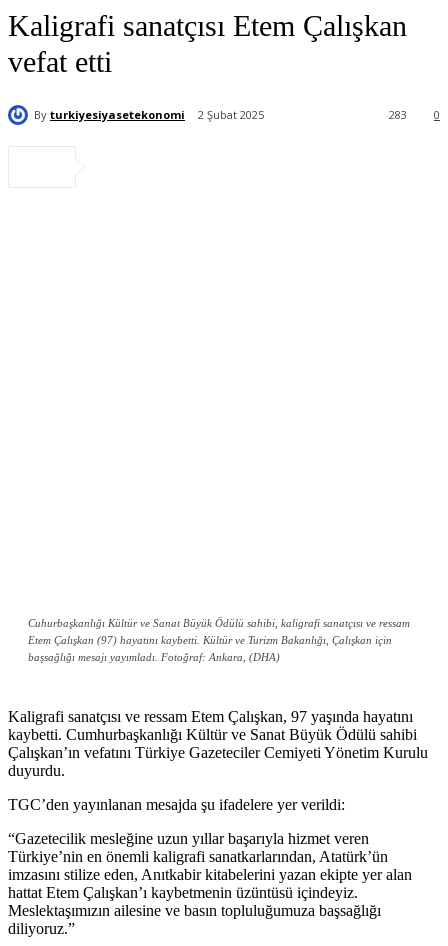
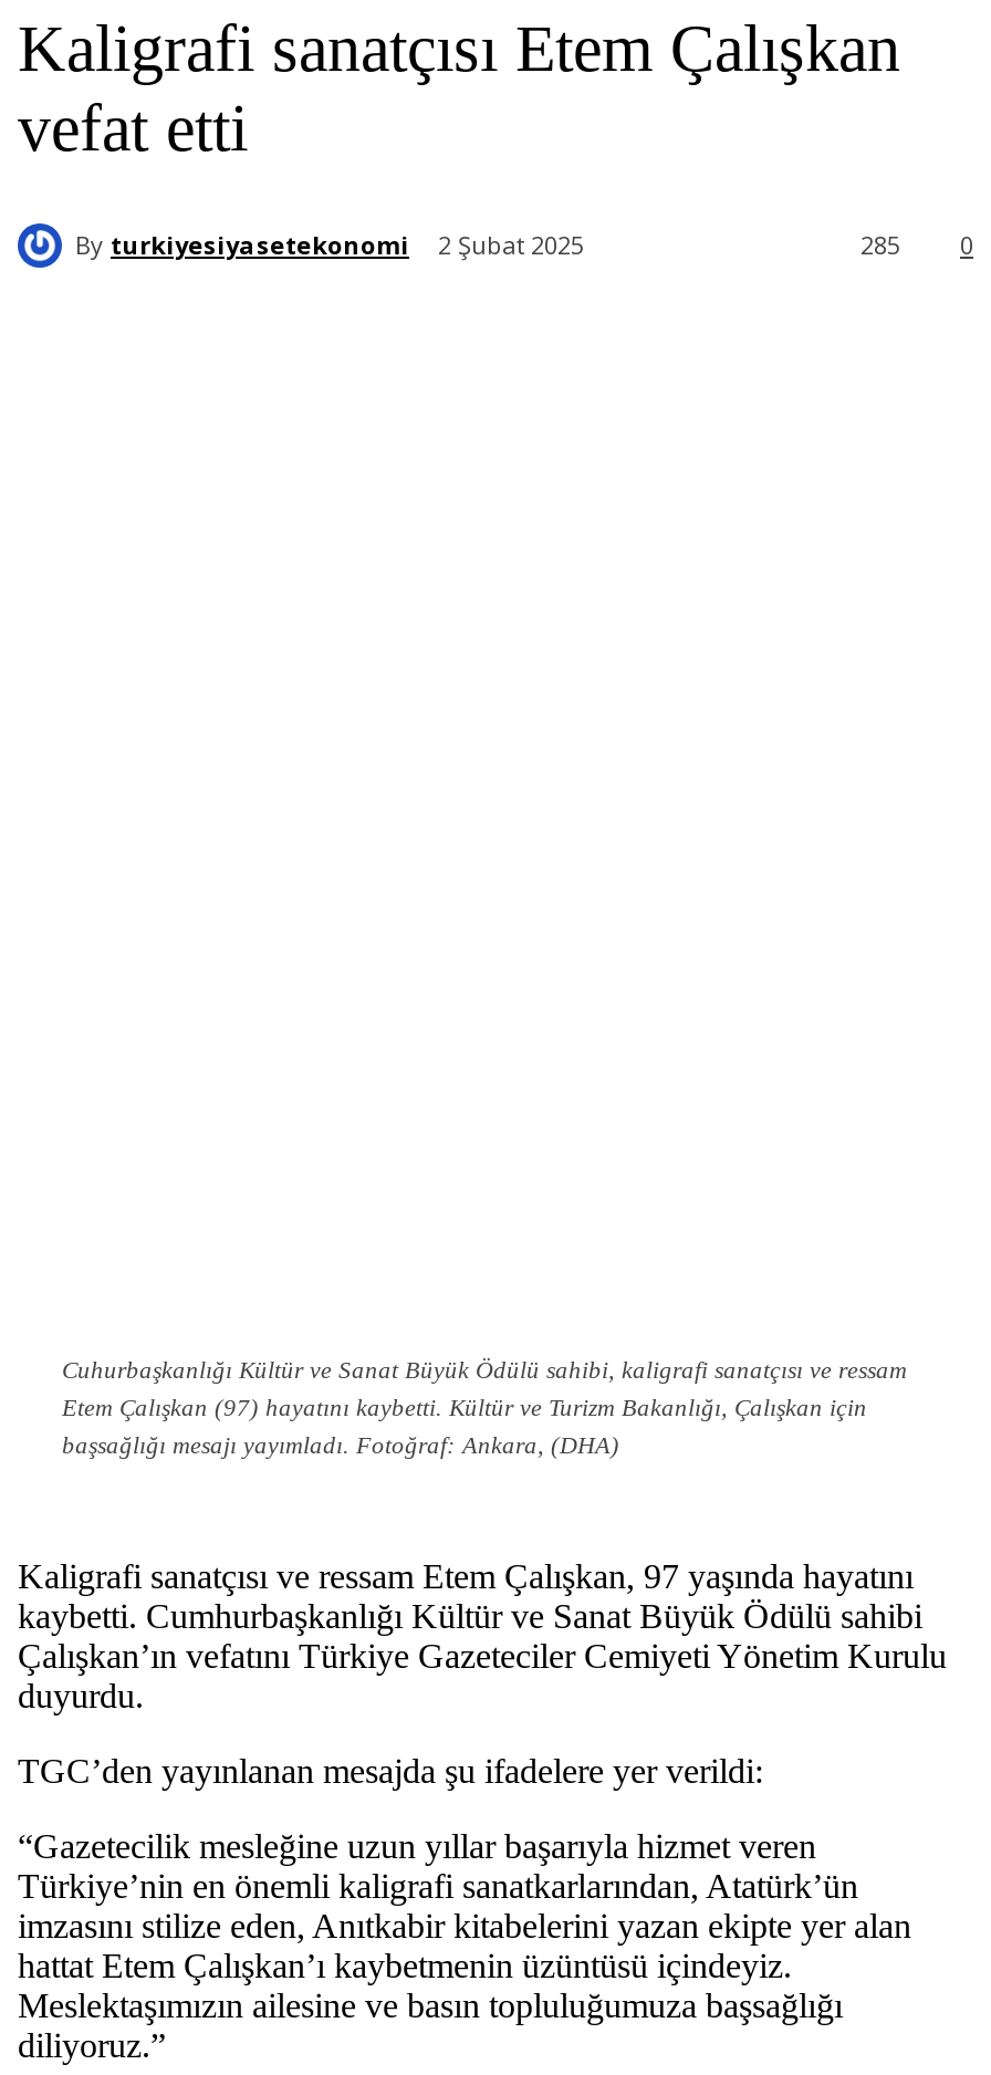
- 283 0
+ 285 0
